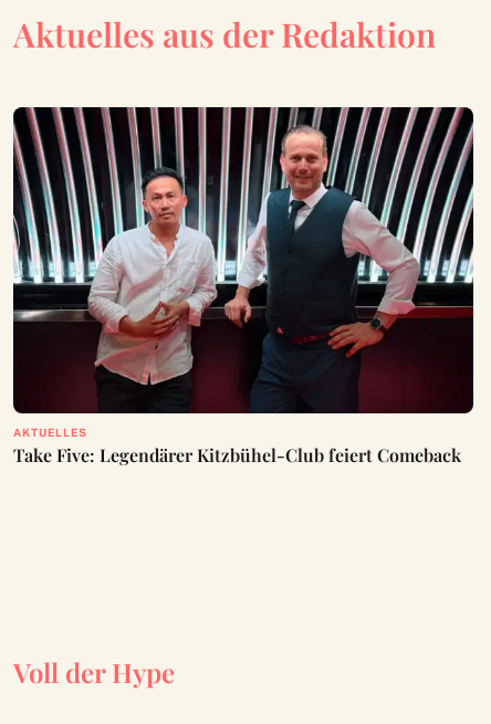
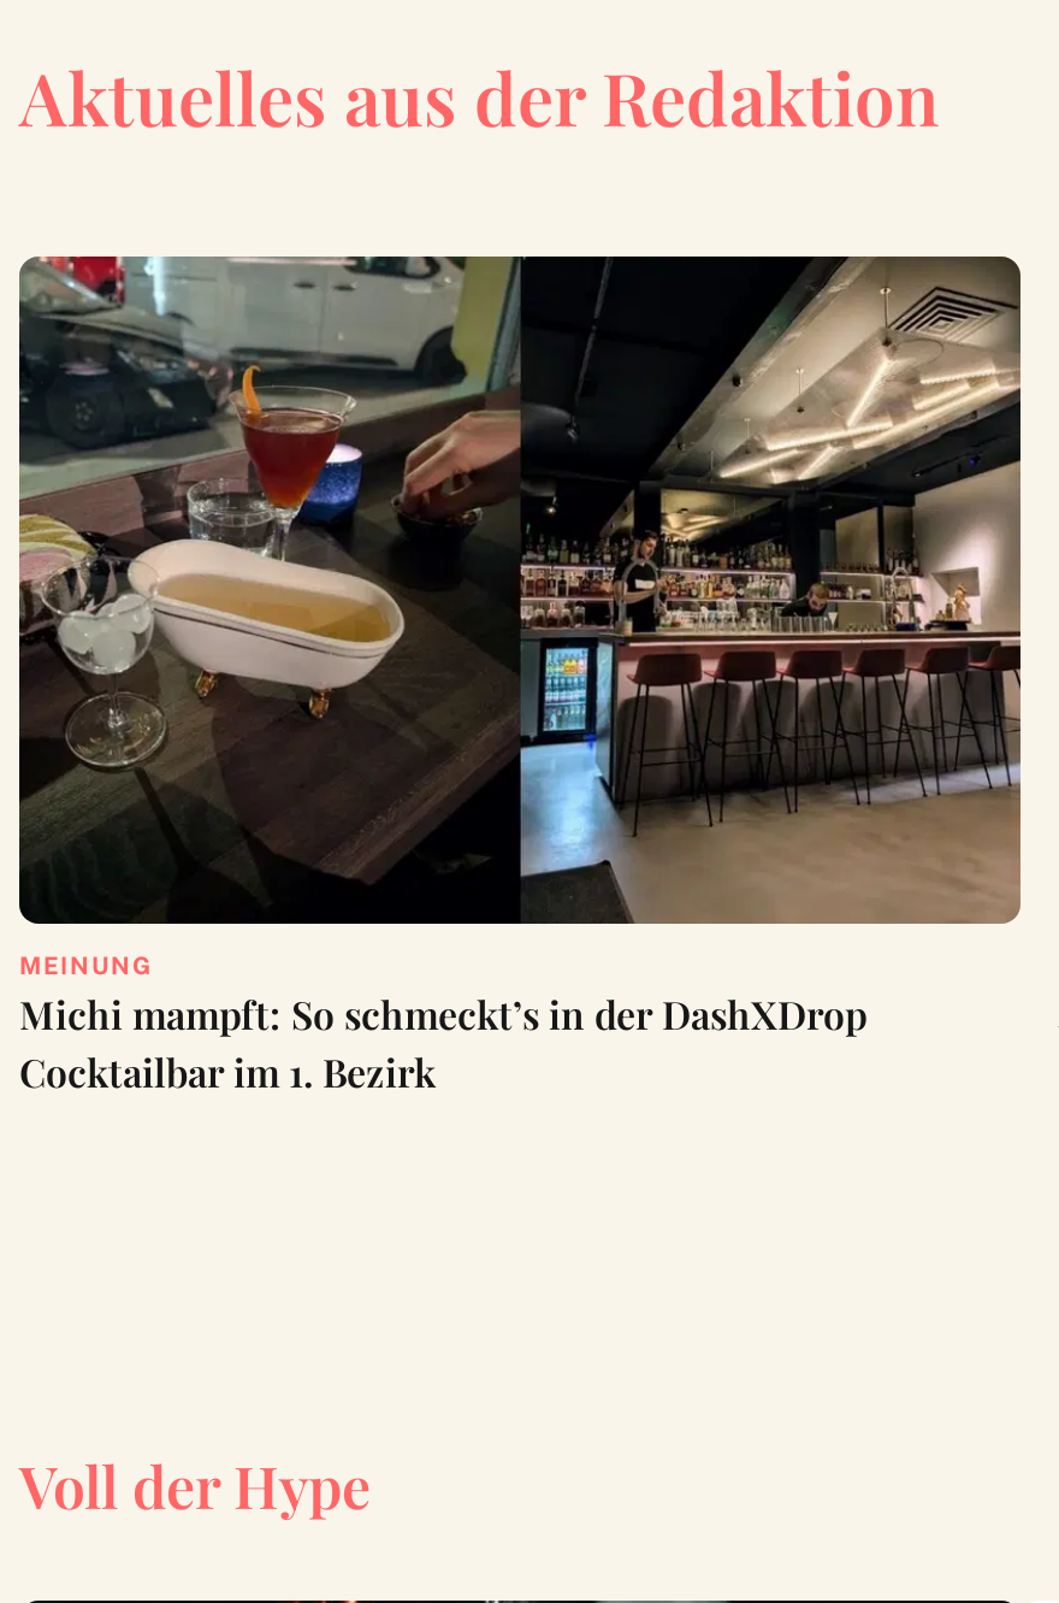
- [image]
- AKTUELLES
- Take Five: Legendärer Kitzbühel-Club feiert Comeback
+ [image]
+ MEINUNG
+ Michi mampft: So schmeckt’s in der DashXDrop
+ Cocktailbar im 1. Bezirk
